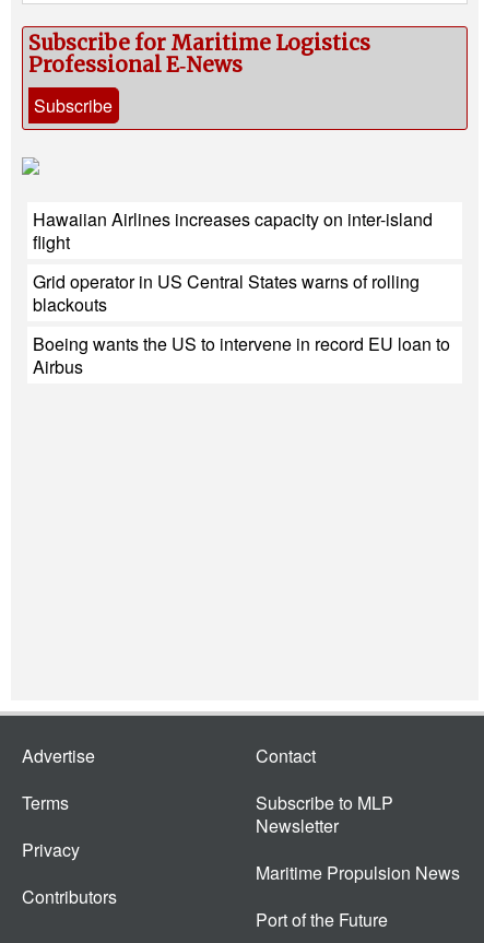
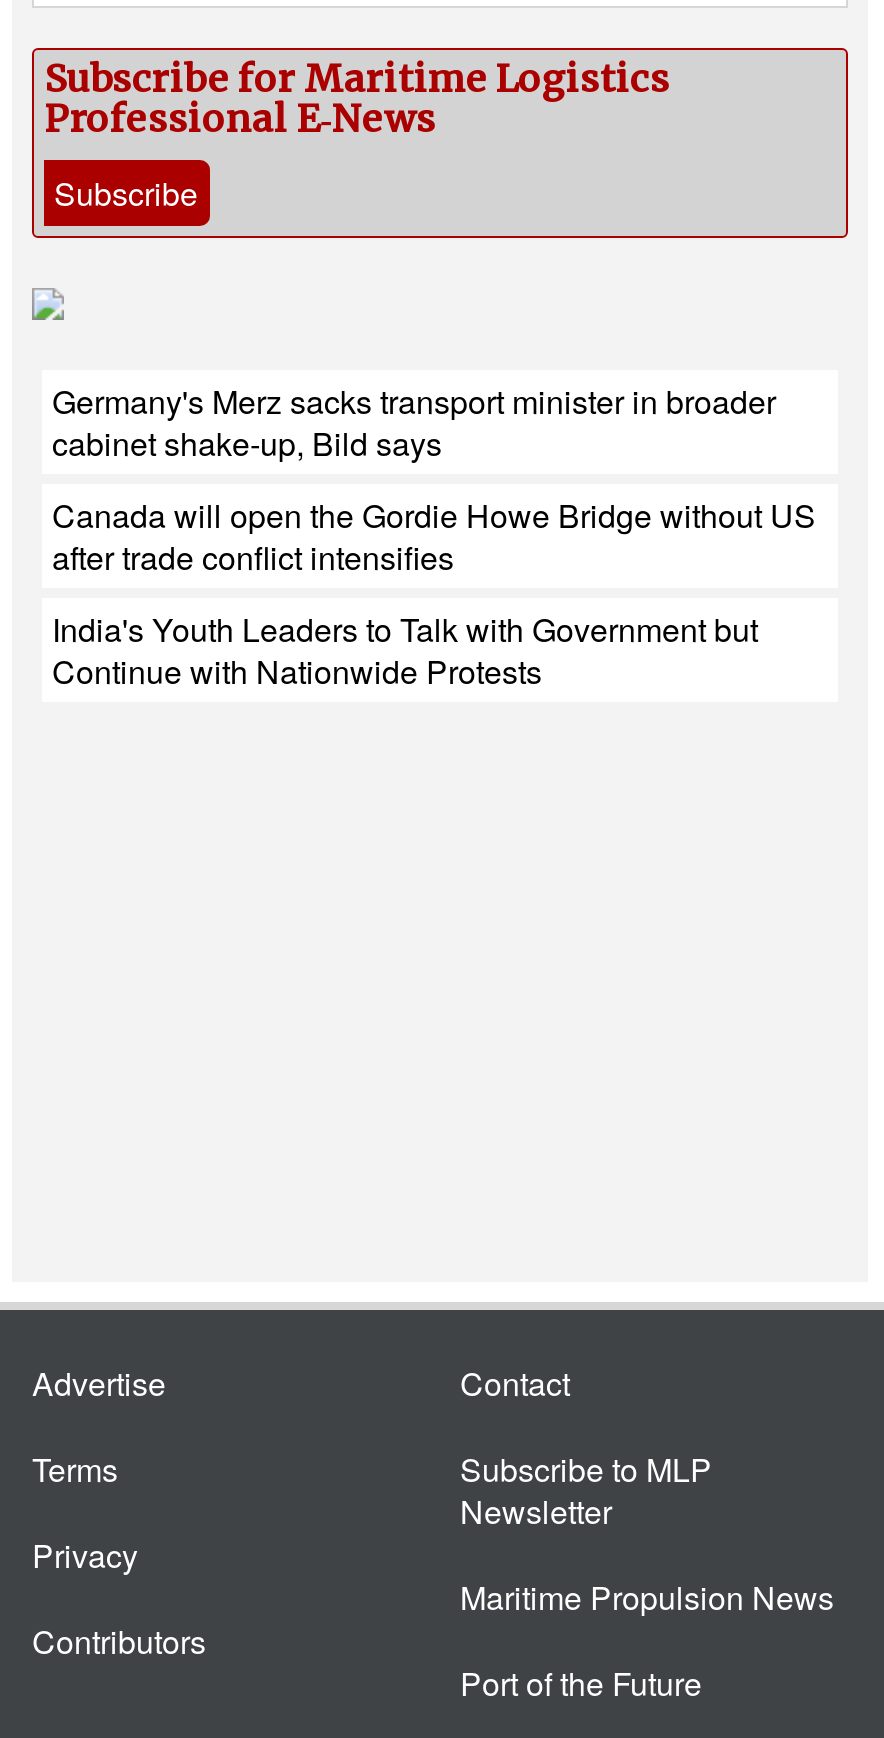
- Hawaiian Airlines increases capacity on inter-island
- flight
+ Germany's Merz sacks transport minister in broader
+ cabinet shake-up, Bild says

- Grid operator in US Central States warns of rolling
- blackouts
+ Canada will open the Gordie Howe Bridge without US
+ after trade conflict intensifies

- Boeing wants the US to intervene in record EU loan to
- Airbus
+ India's Youth Leaders to Talk with Government but
+ Continue with Nationwide Protests
